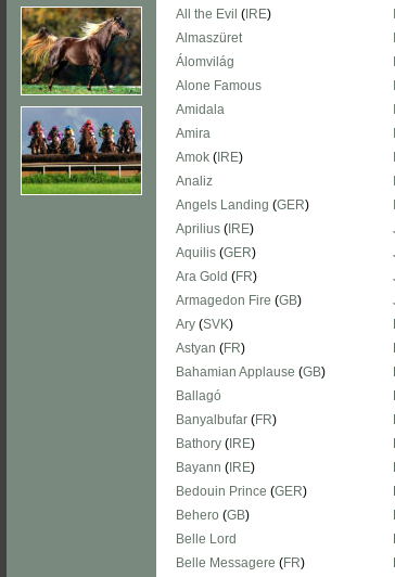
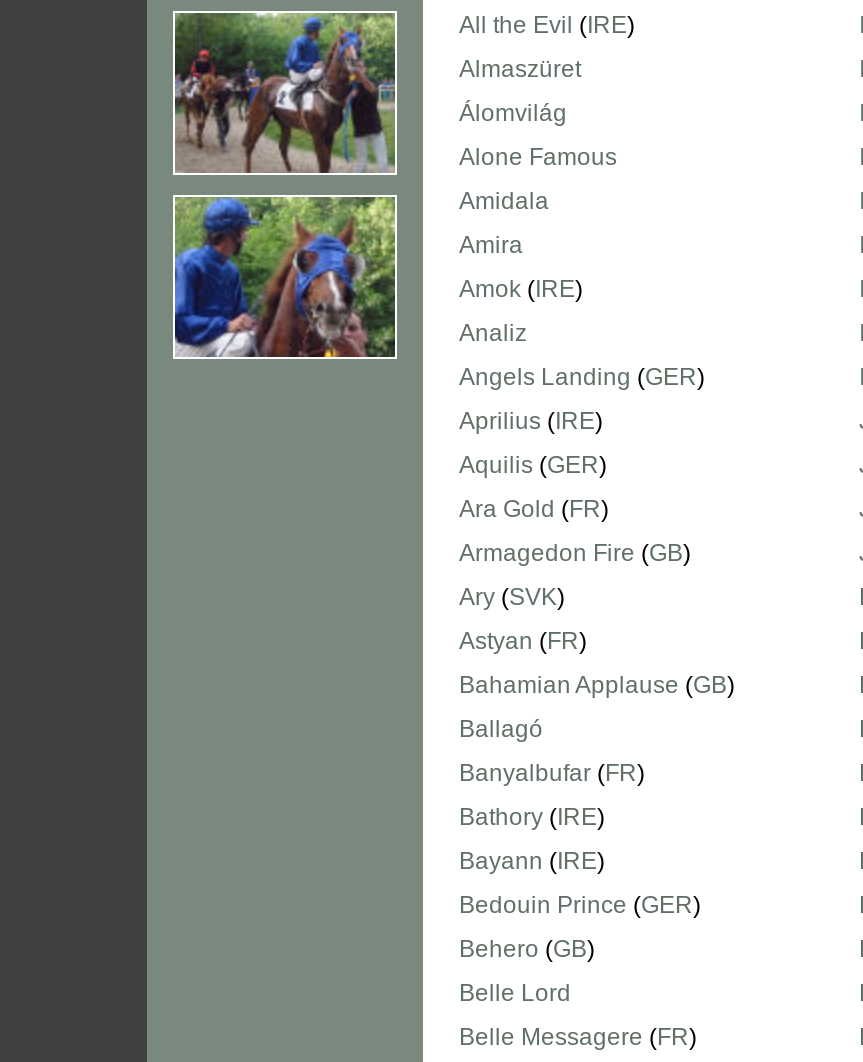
- [image]
+ [image]

- [image]
+ [image]
